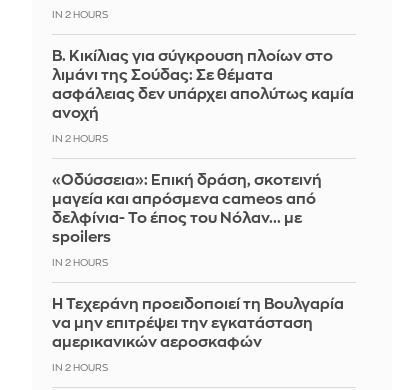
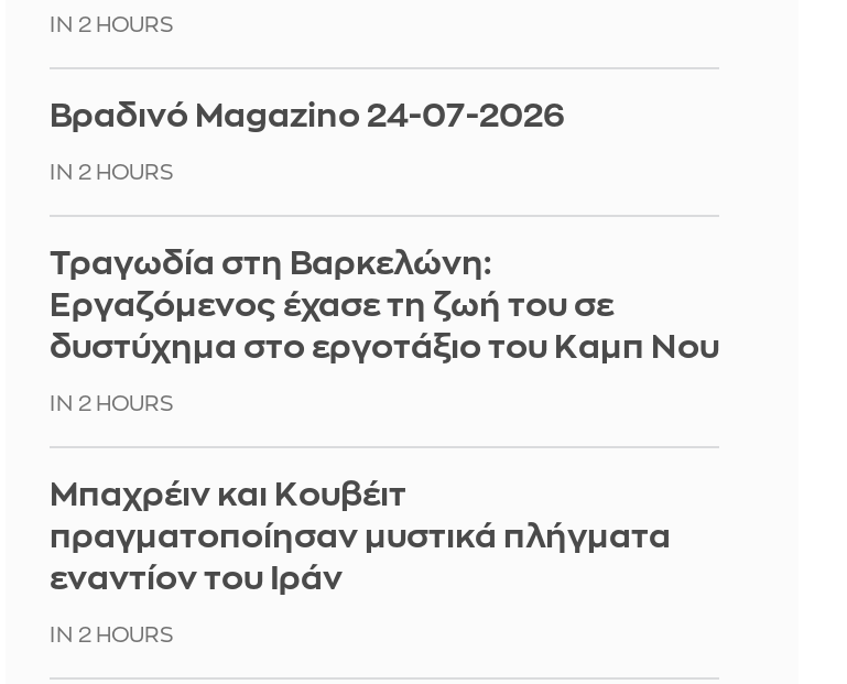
- Β. Κικίλιας για σύγκρουση πλοίων στο
- λιμάνι της Σούδας: Σε θέματα
- ασφάλειας δεν υπάρχει απολύτως καμία
- ανοχή
+ Βραδινό Magazino 24-07-2026

- «Οδύσσεια»: Επική δράση, σκοτεινή
- μαγεία και απρόσμενα cameos από
- δελφίνια- Το έπος του Νόλαν... με
- spoilers
+ Τραγωδία στη Βαρκελώνη:
+ Εργαζόμενος έχασε τη ζωή του σε
+ δυστύχημα στο εργοτάξιο του Καμπ Νου

- Η Τεχεράνη προειδοποιεί τη Βουλγαρία
- να μην επιτρέψει την εγκατάσταση
- αμερικανικών αεροσκαφών
+ Μπαχρέιν και Κουβέιτ
+ πραγματοποίησαν μυστικά πλήγματα
+ εναντίον του Ιράν
